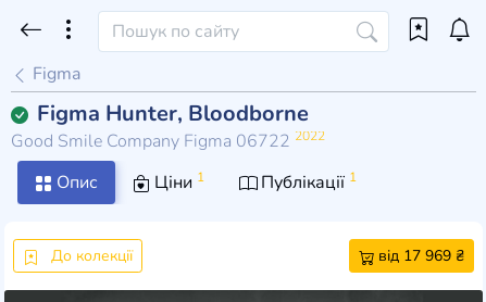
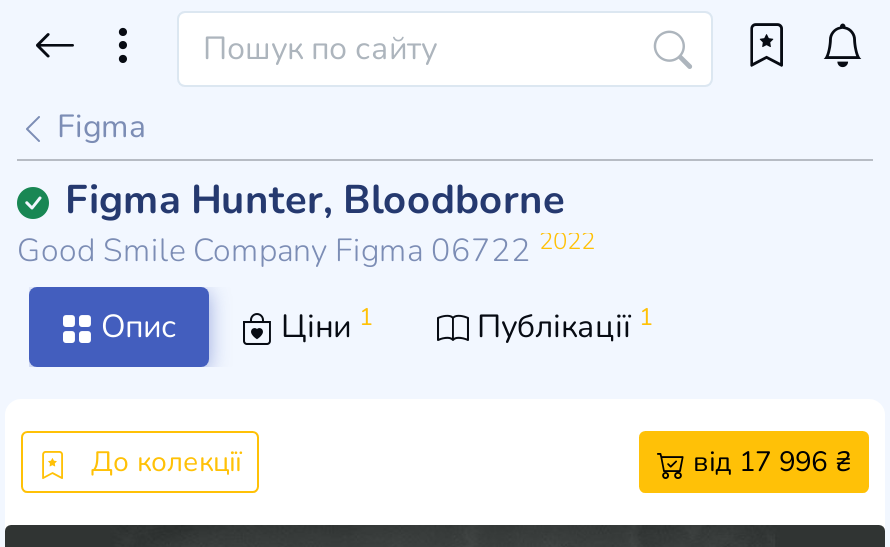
- від 17 969 ₴
+ від 17 996 ₴
